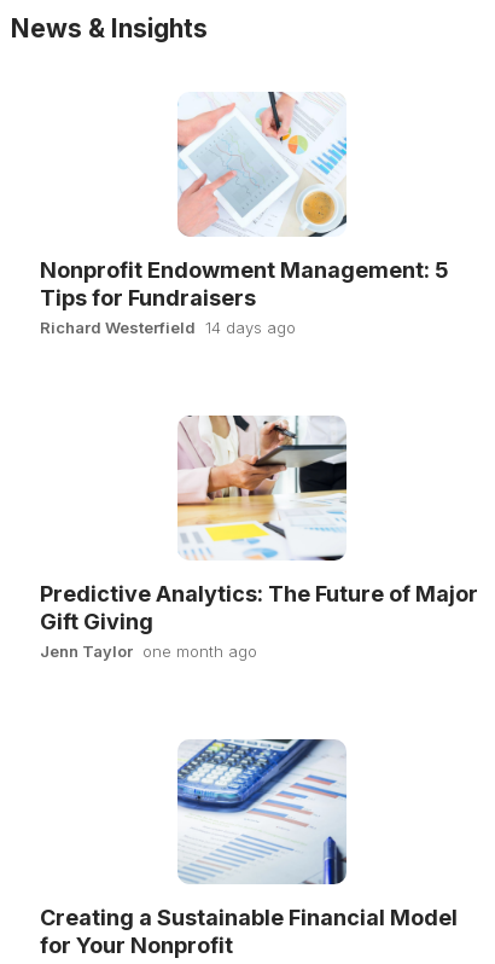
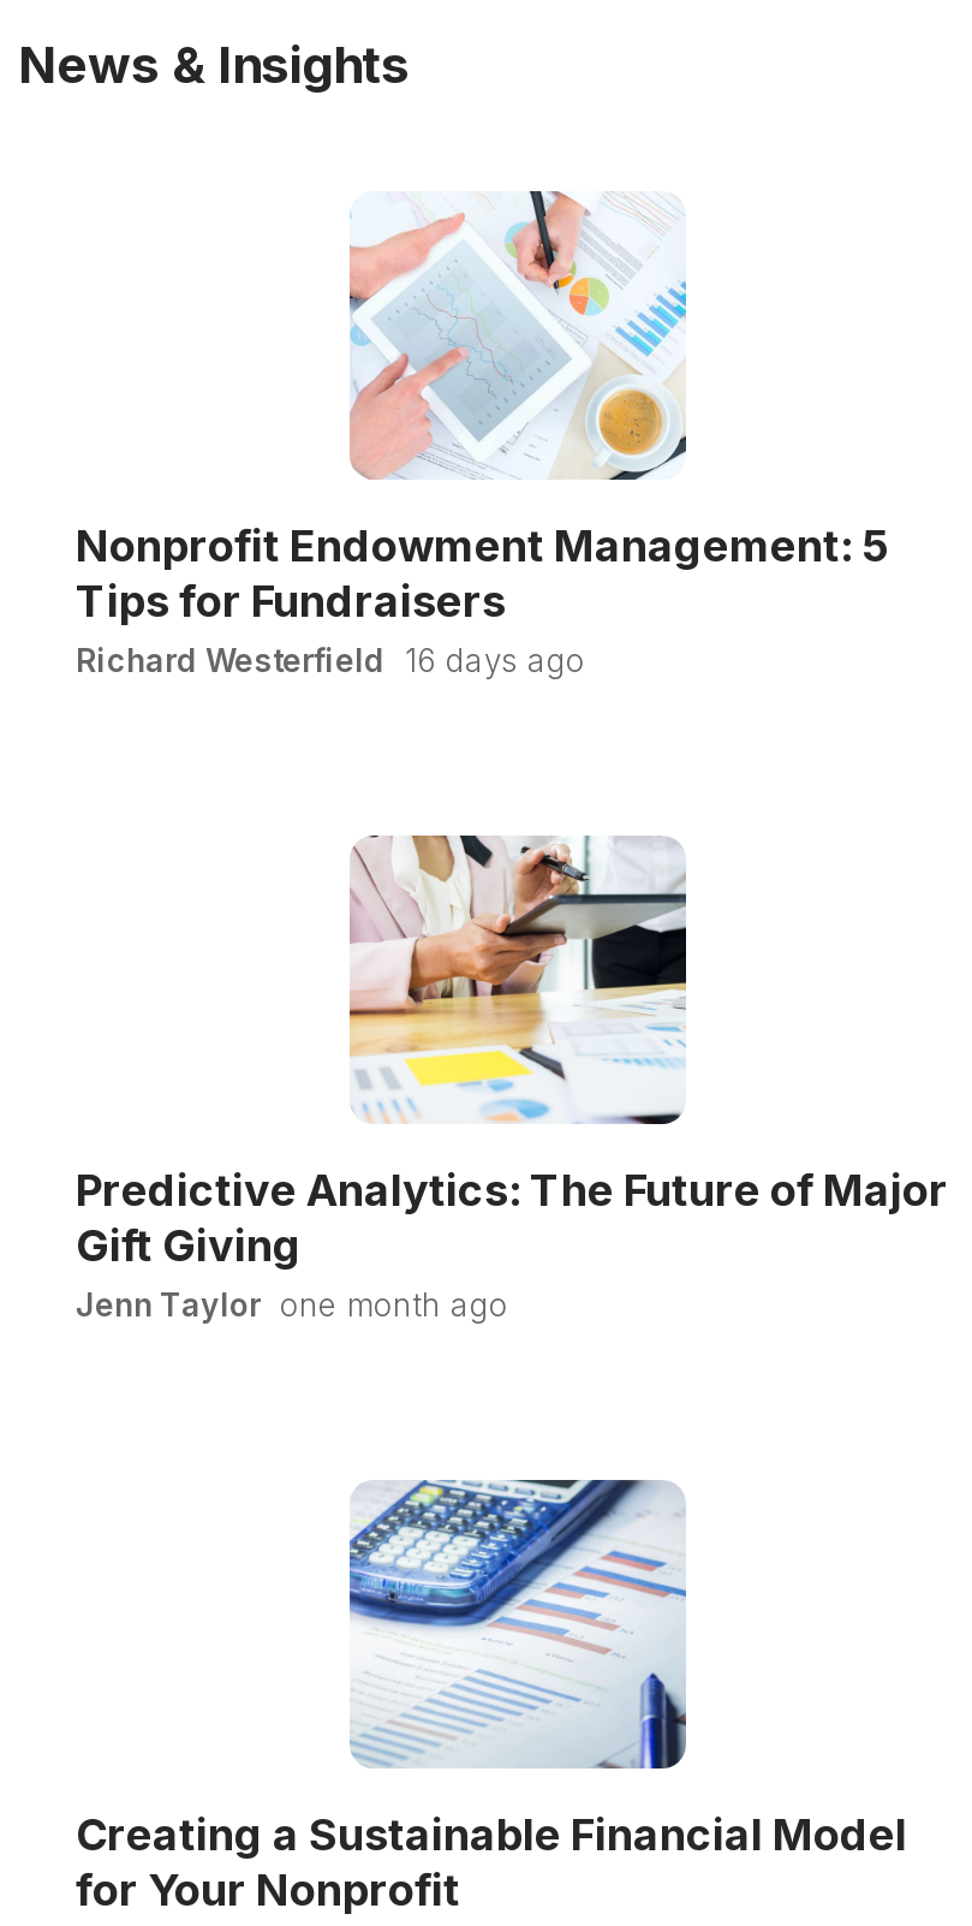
- Richard Westerfield 14 days ago
+ Richard Westerfield 16 days ago
